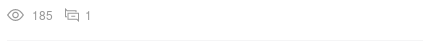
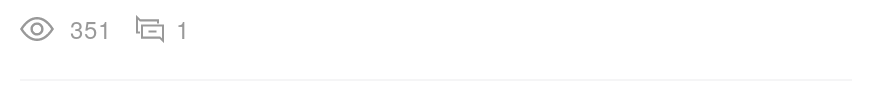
- 185 1
+ 351 1
